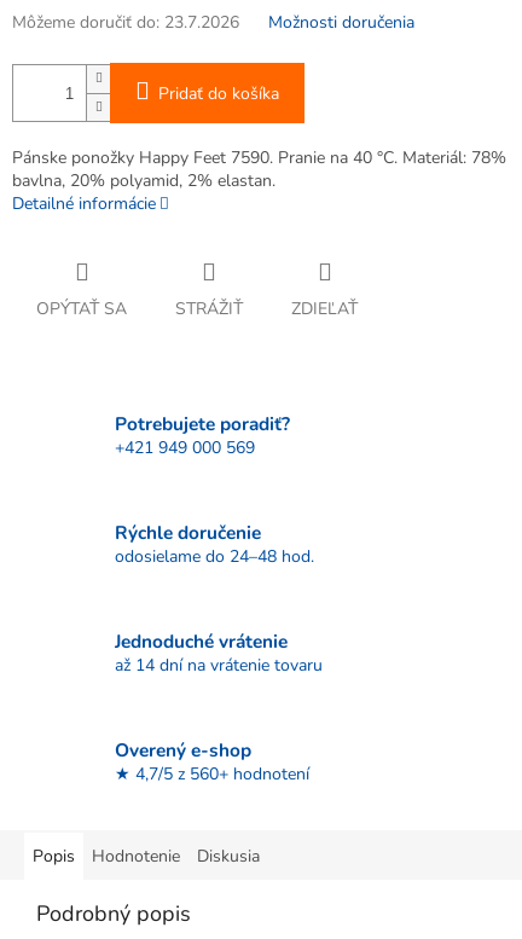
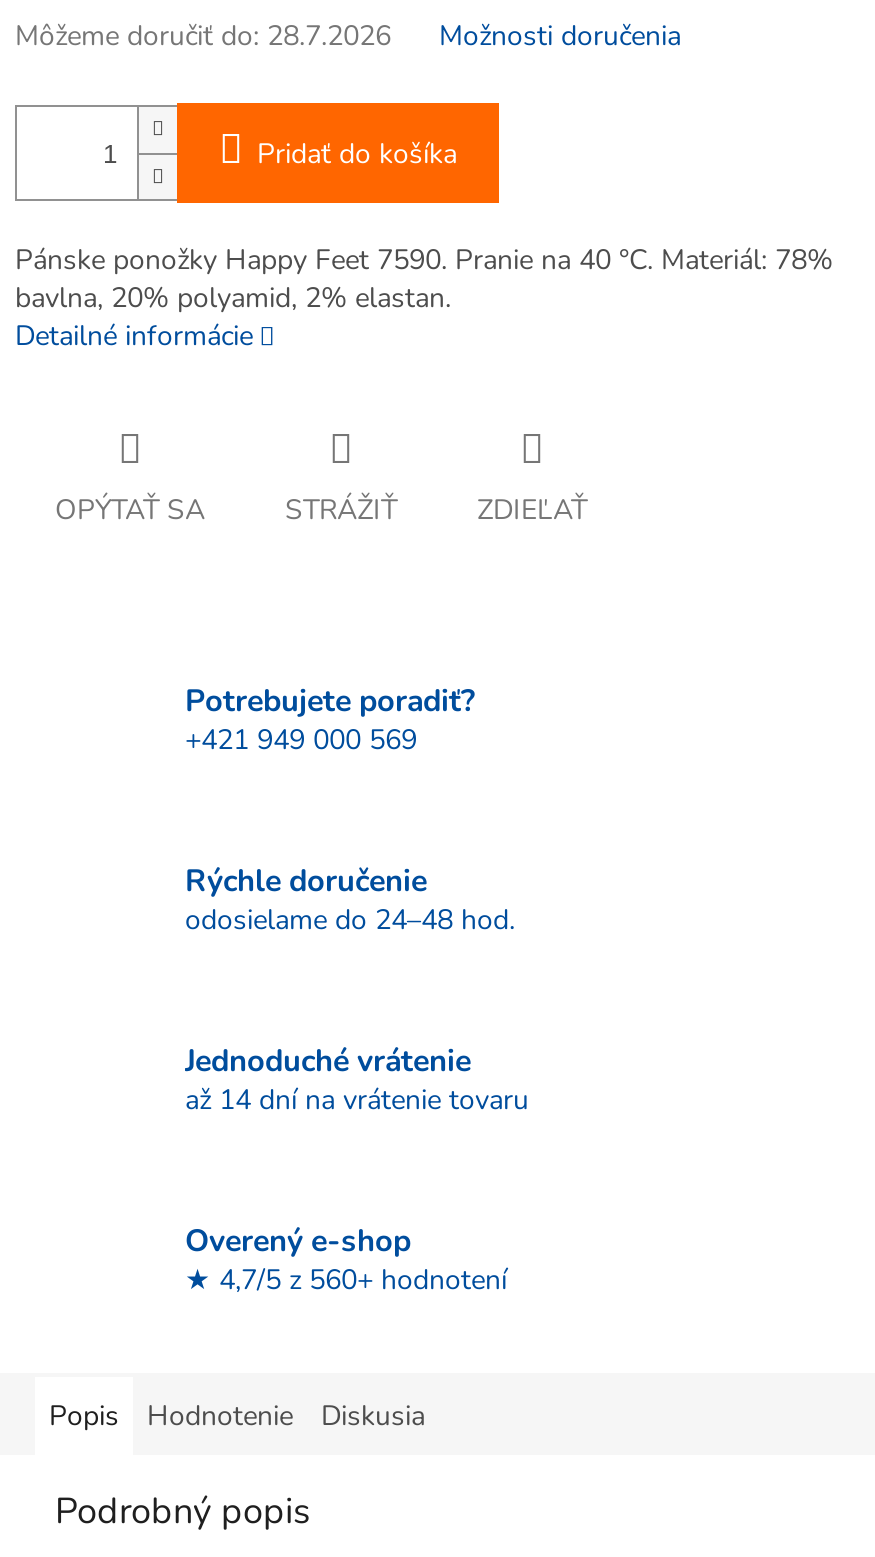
- Môžeme doručiť do: 23.7.2026
+ Môžeme doručiť do: 28.7.2026
